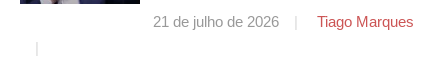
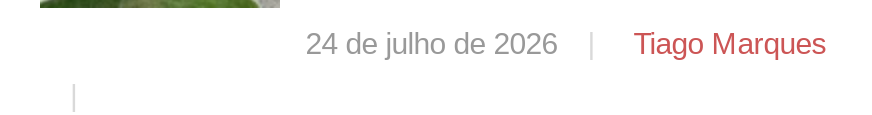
- 21 de julho de 2026
+ 24 de julho de 2026
